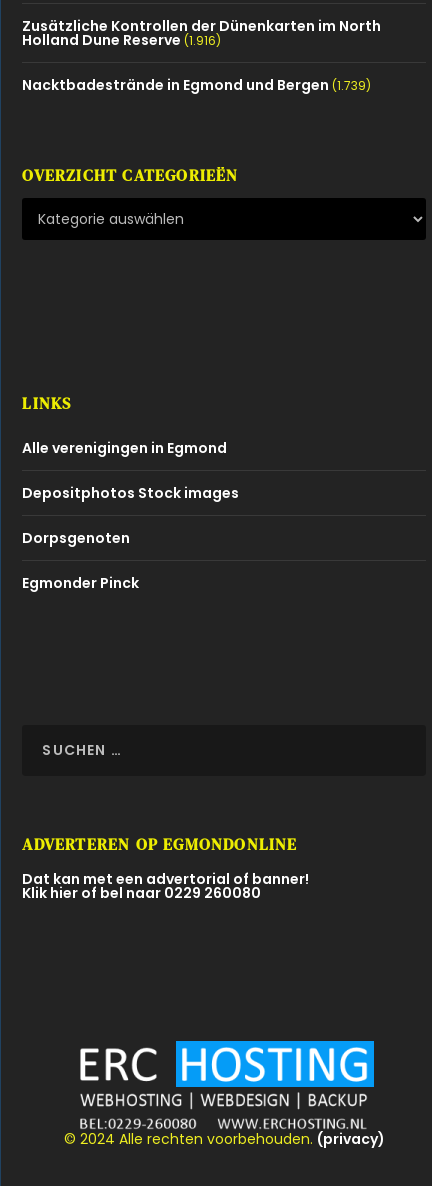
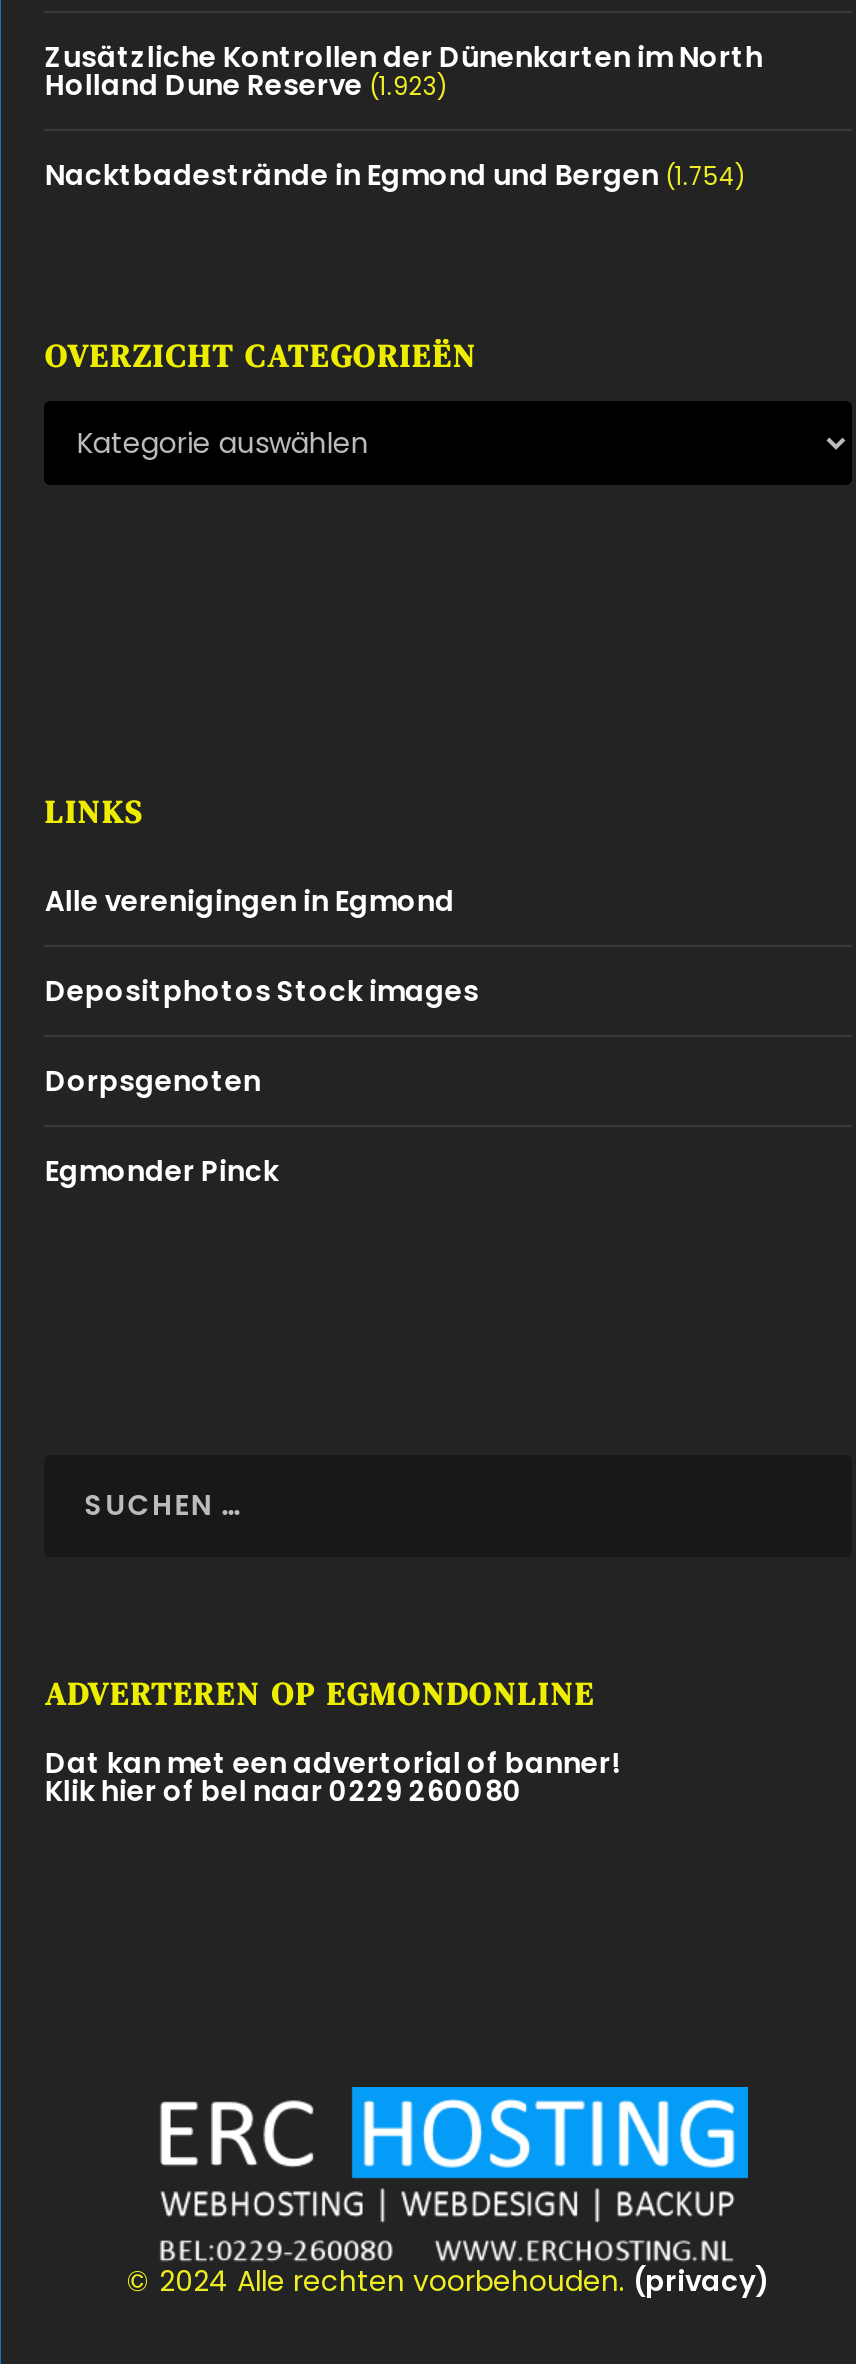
- Holland Dune Reserve (1.916)
+ Holland Dune Reserve (1.923)

- Nacktbadestrände in Egmond und Bergen (1.739)
+ Nacktbadestrände in Egmond und Bergen (1.754)
